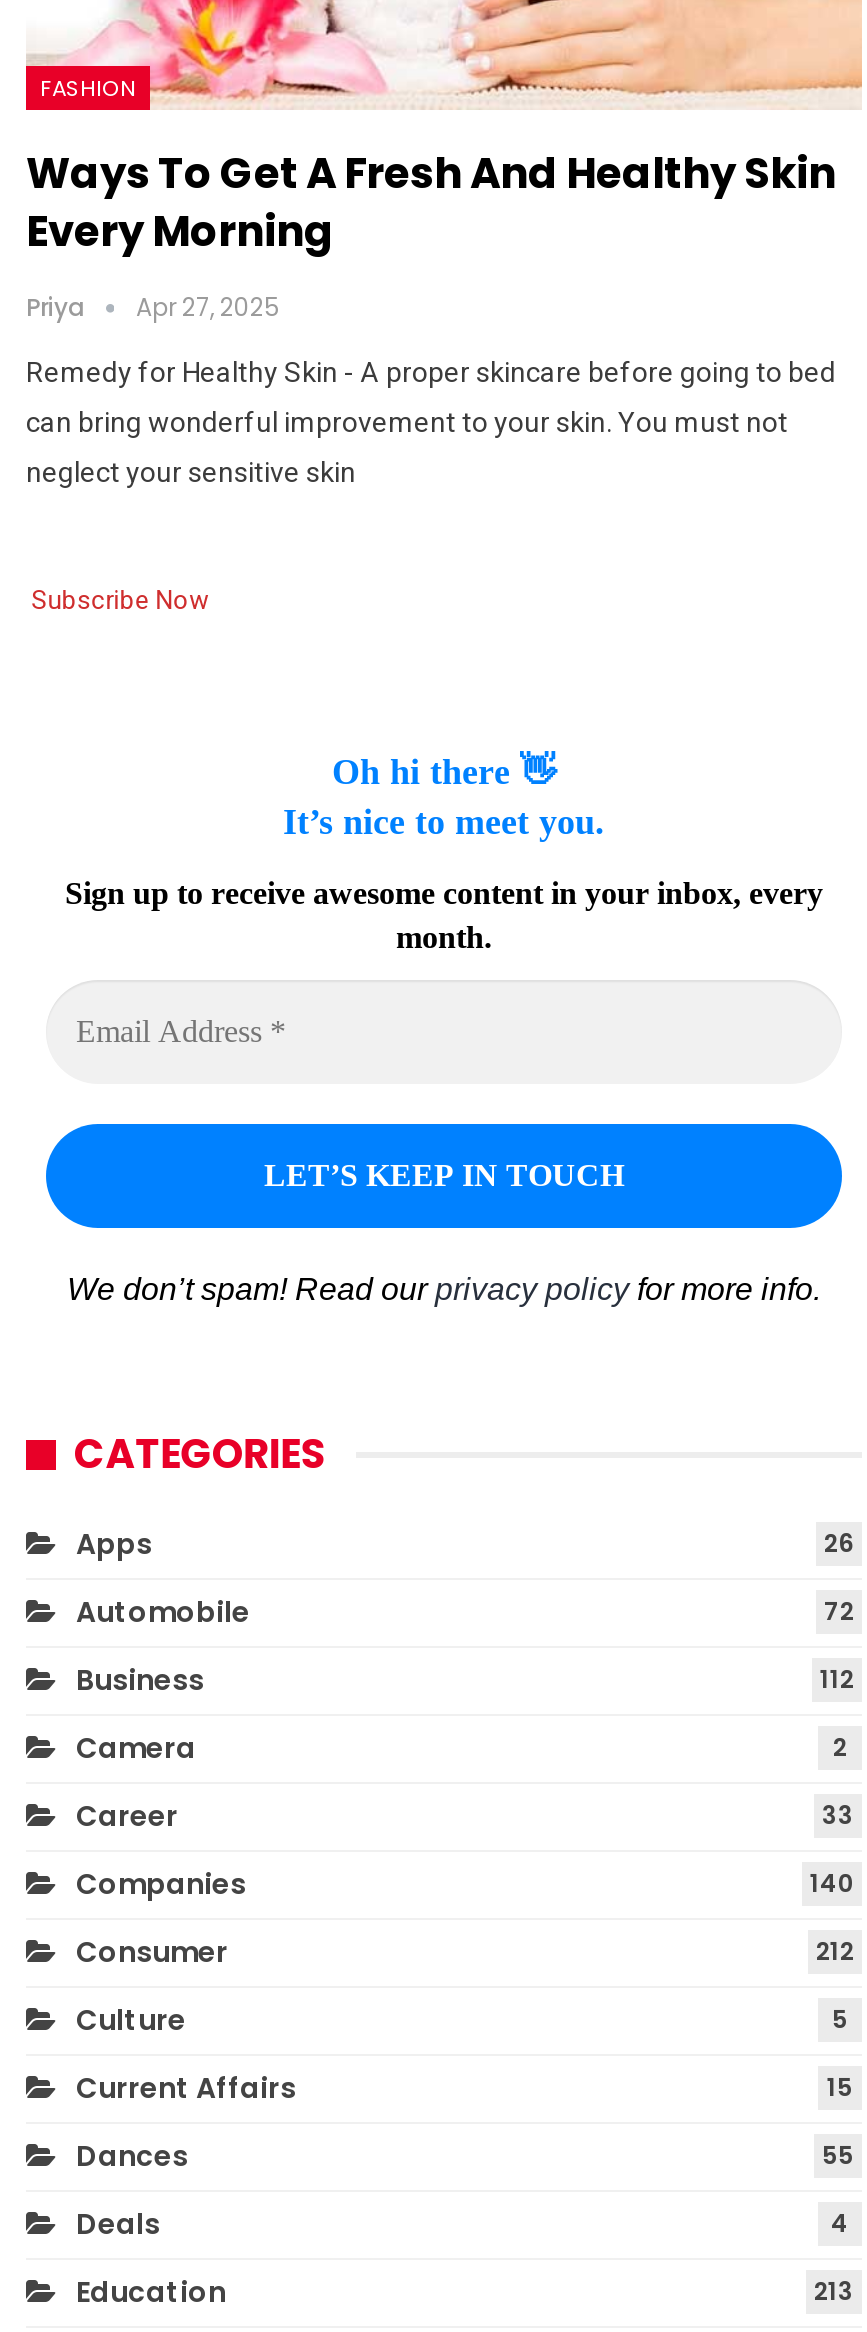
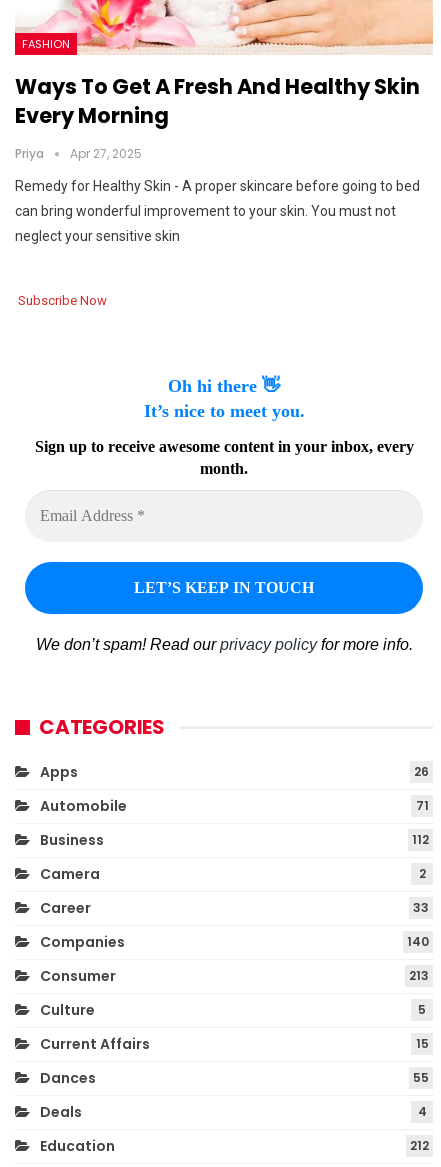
- 72
+ 71

- 212
+ 213

- 213
+ 212
